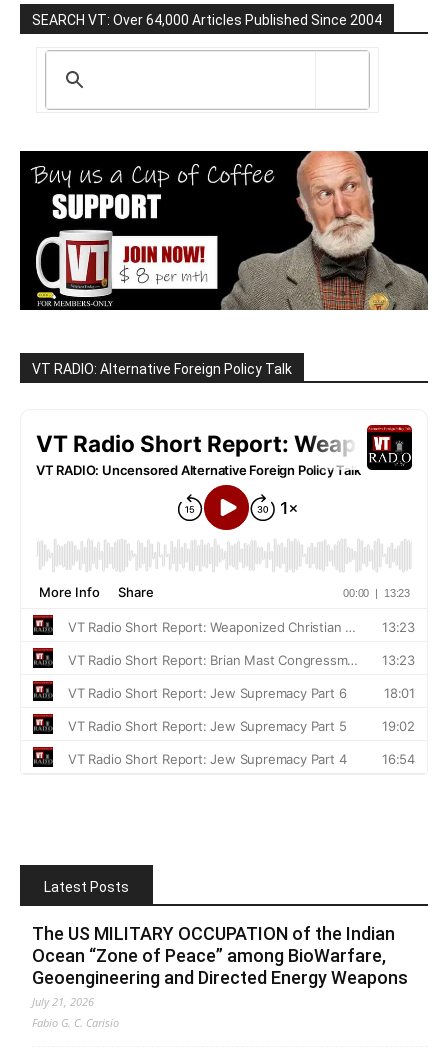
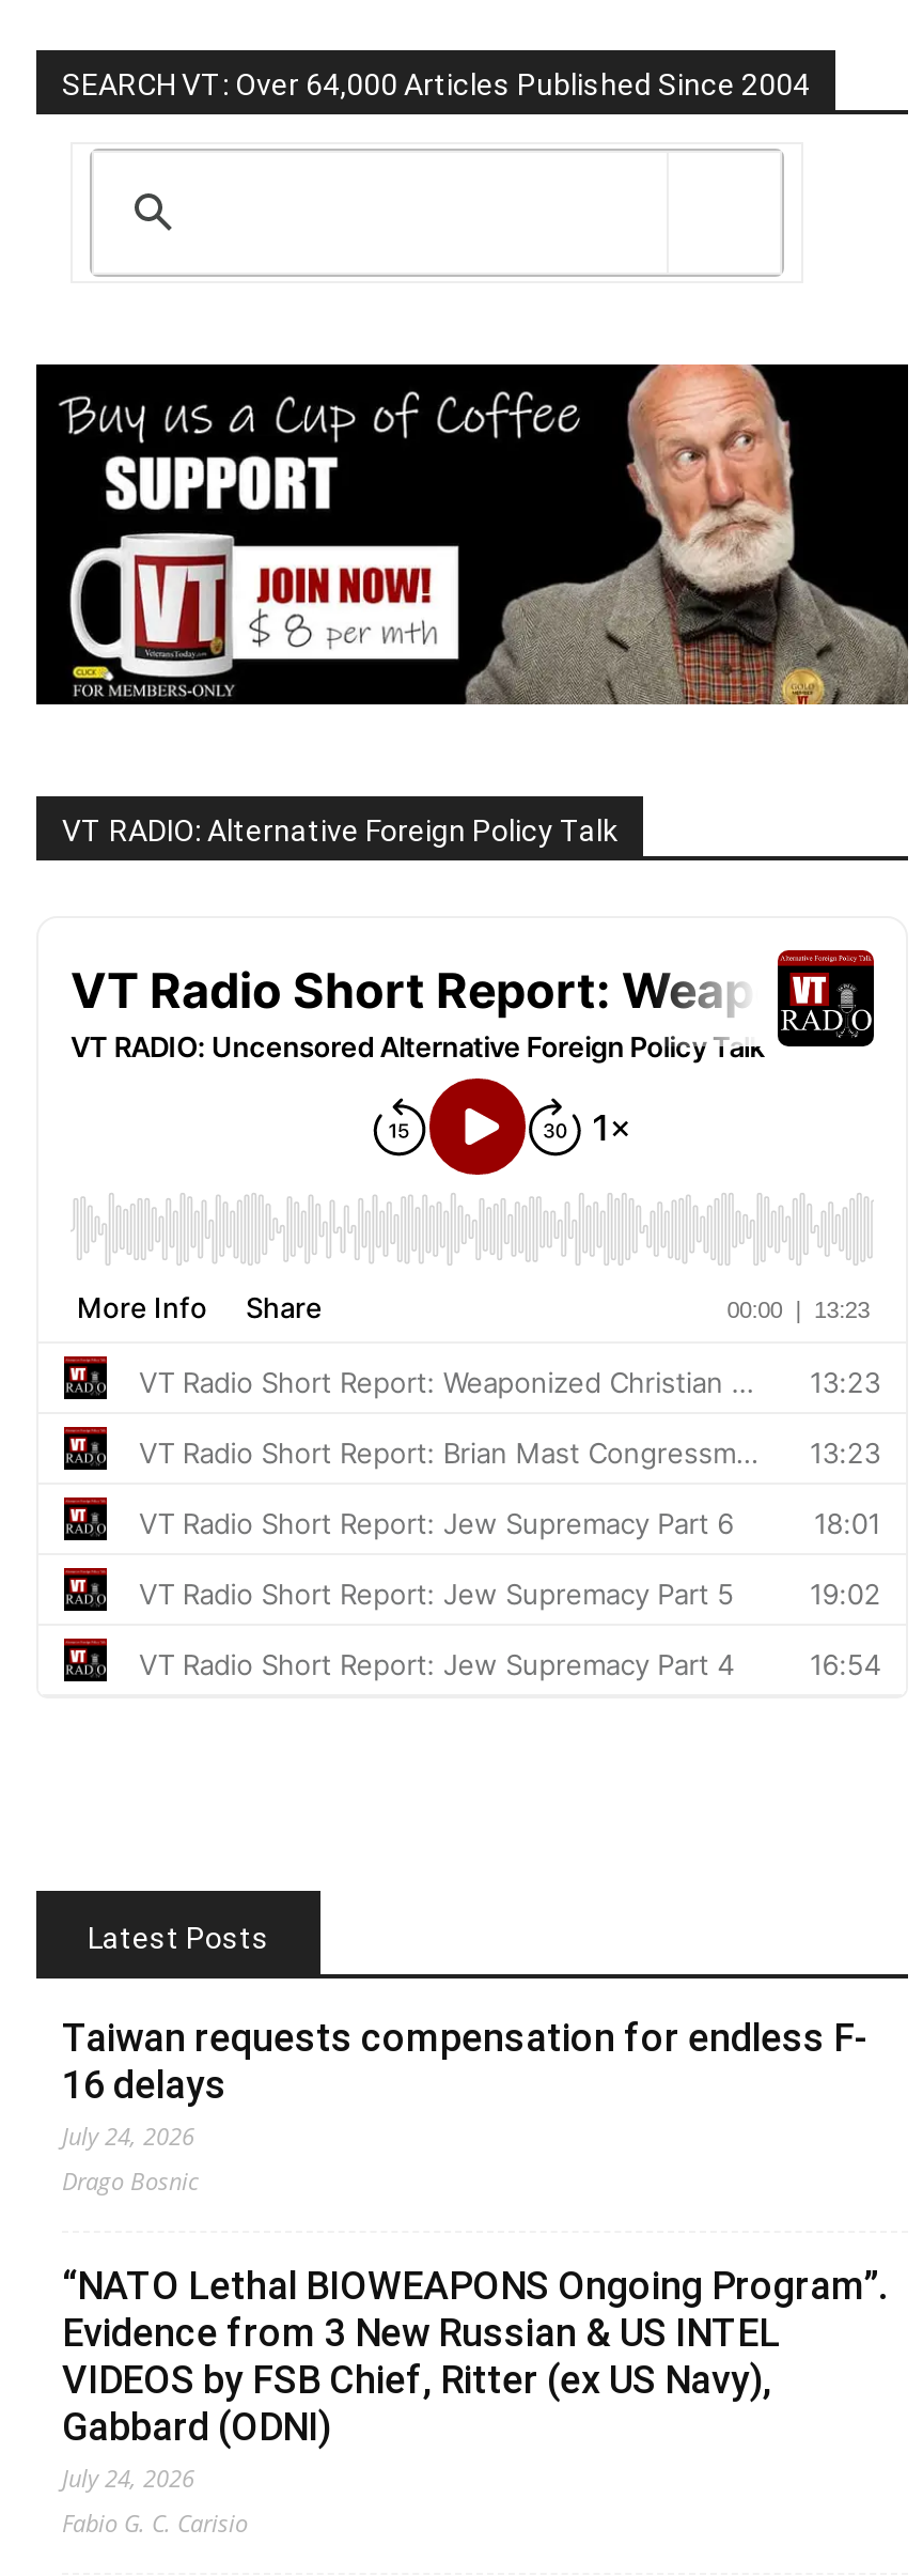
- The US MILITARY OCCUPATION of the Indian
- Ocean “Zone of Peace” among BioWarfare,
- Geoengineering and Directed Energy Weapons
- July 21, 2026
+ Taiwan requests compensation for endless F-
+ 16 delays
+ July 24, 2026
+ Drago Bosnic
+ “NATO Lethal BIOWEAPONS Ongoing Program”.
+ Evidence from 3 New Russian & US INTEL
+ VIDEOS by FSB Chief, Ritter (ex US Navy),
+ Gabbard (ODNI)
+ July 24, 2026
